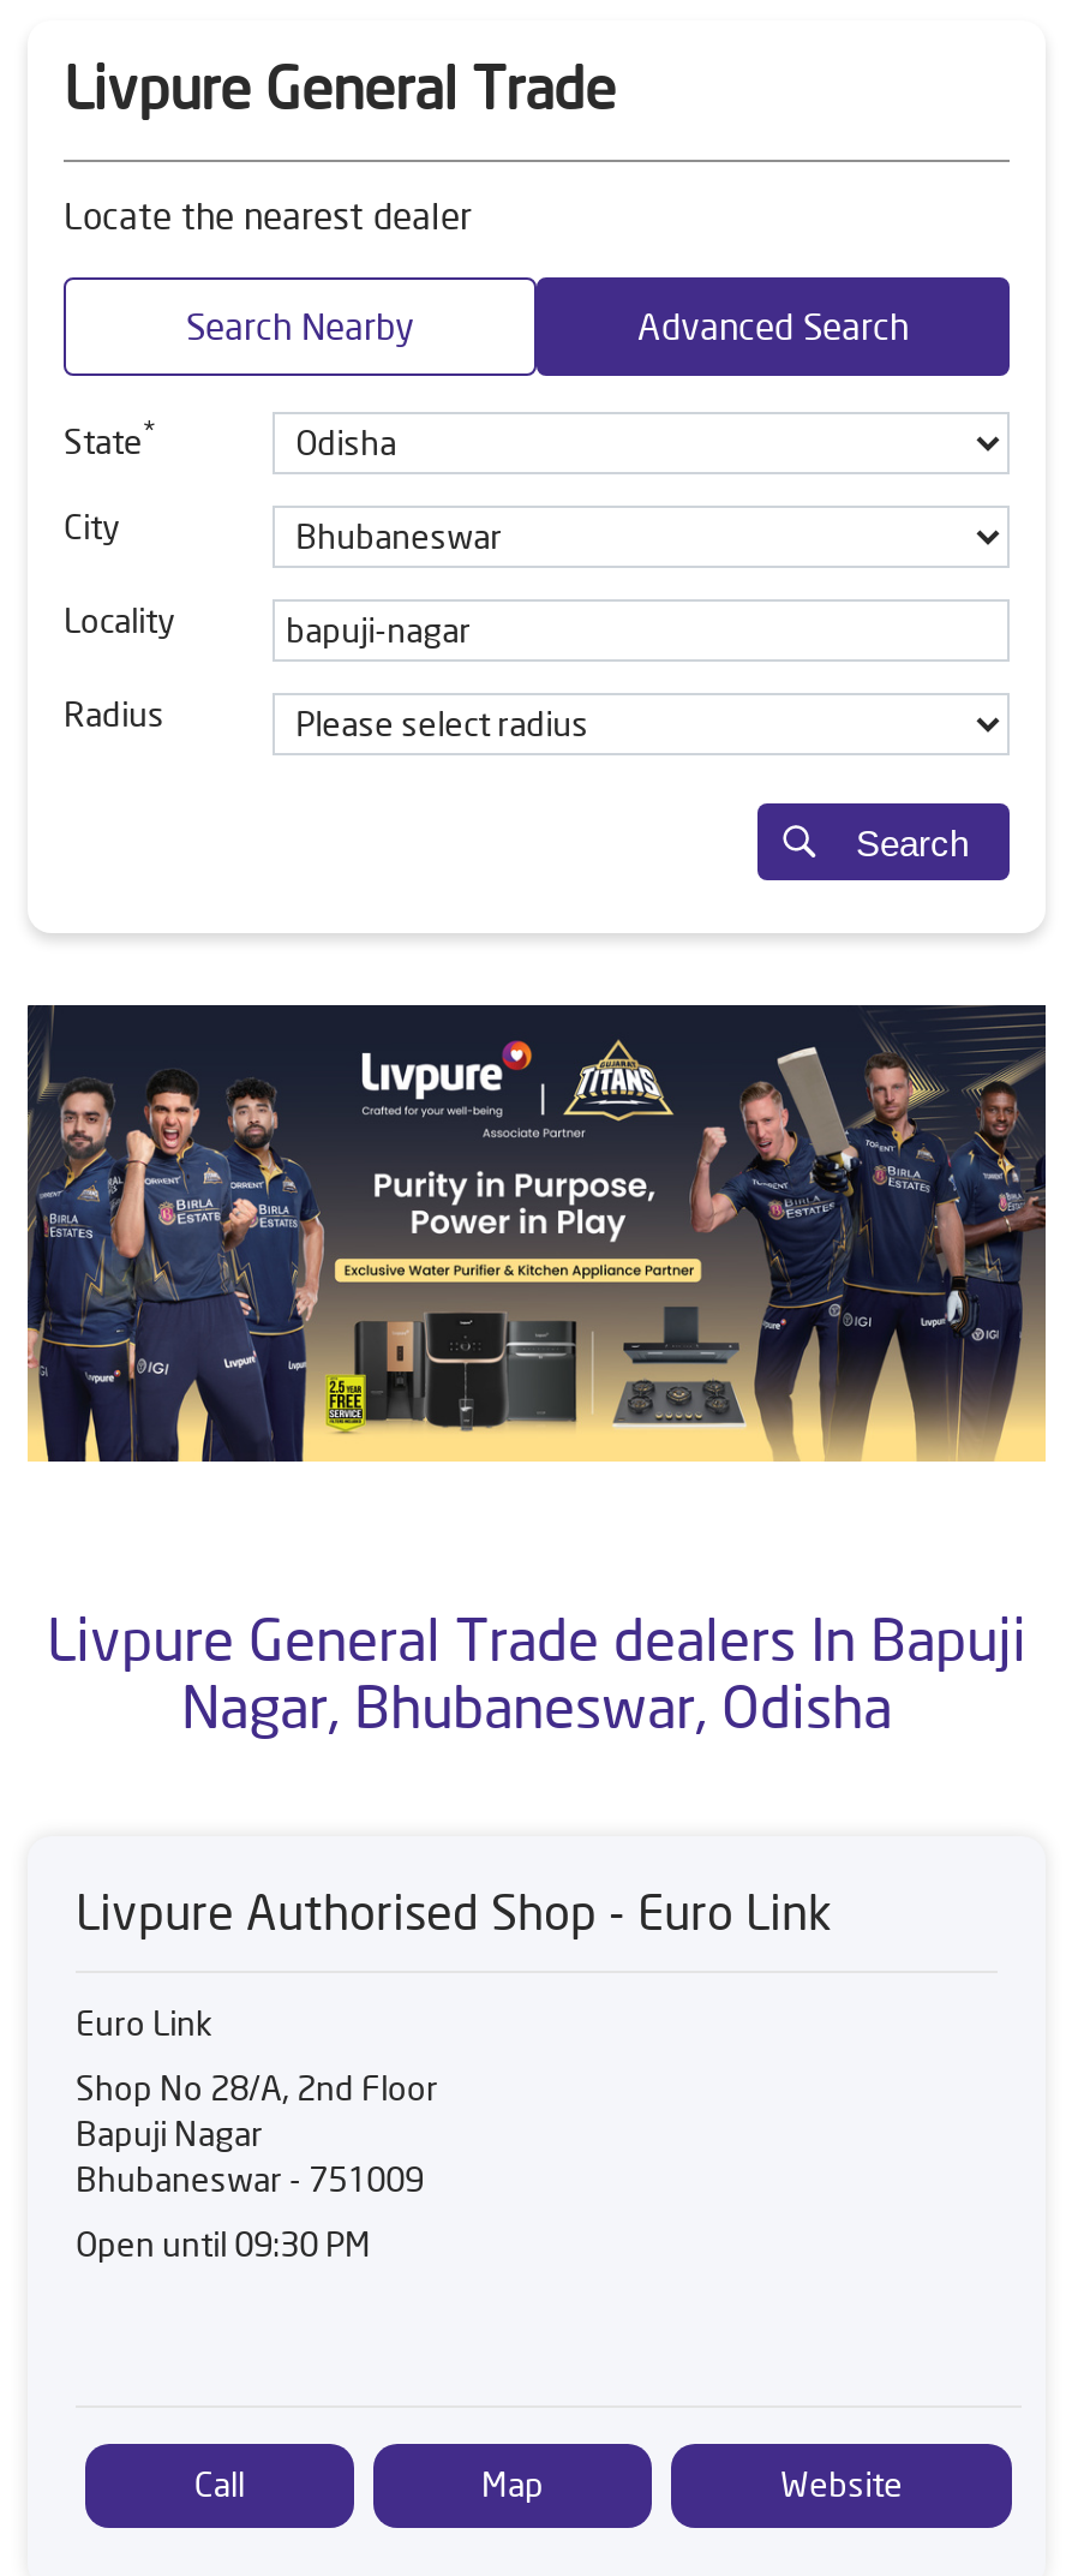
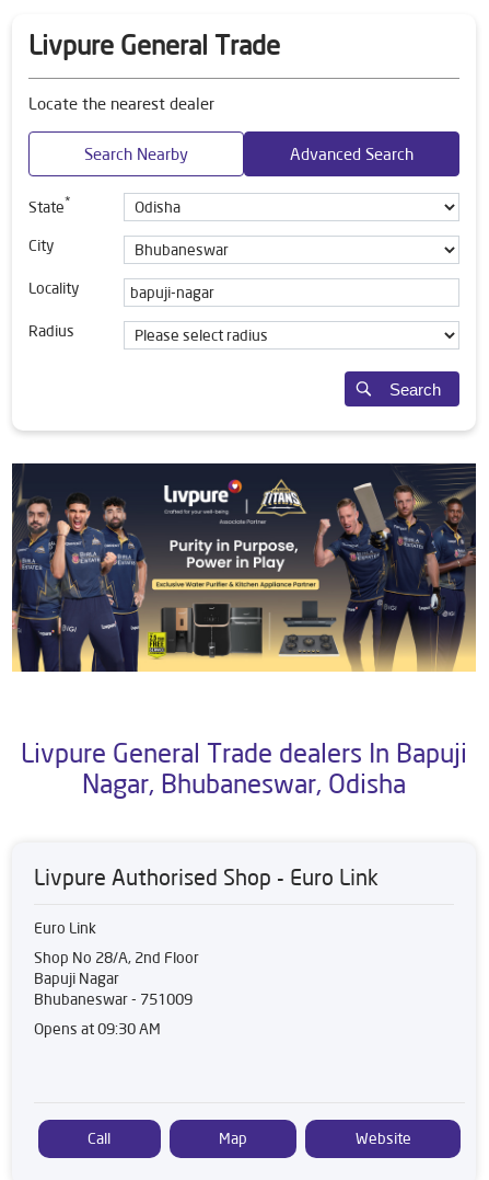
- Open until 09:30 PM
+ Opens at 09:30 AM
